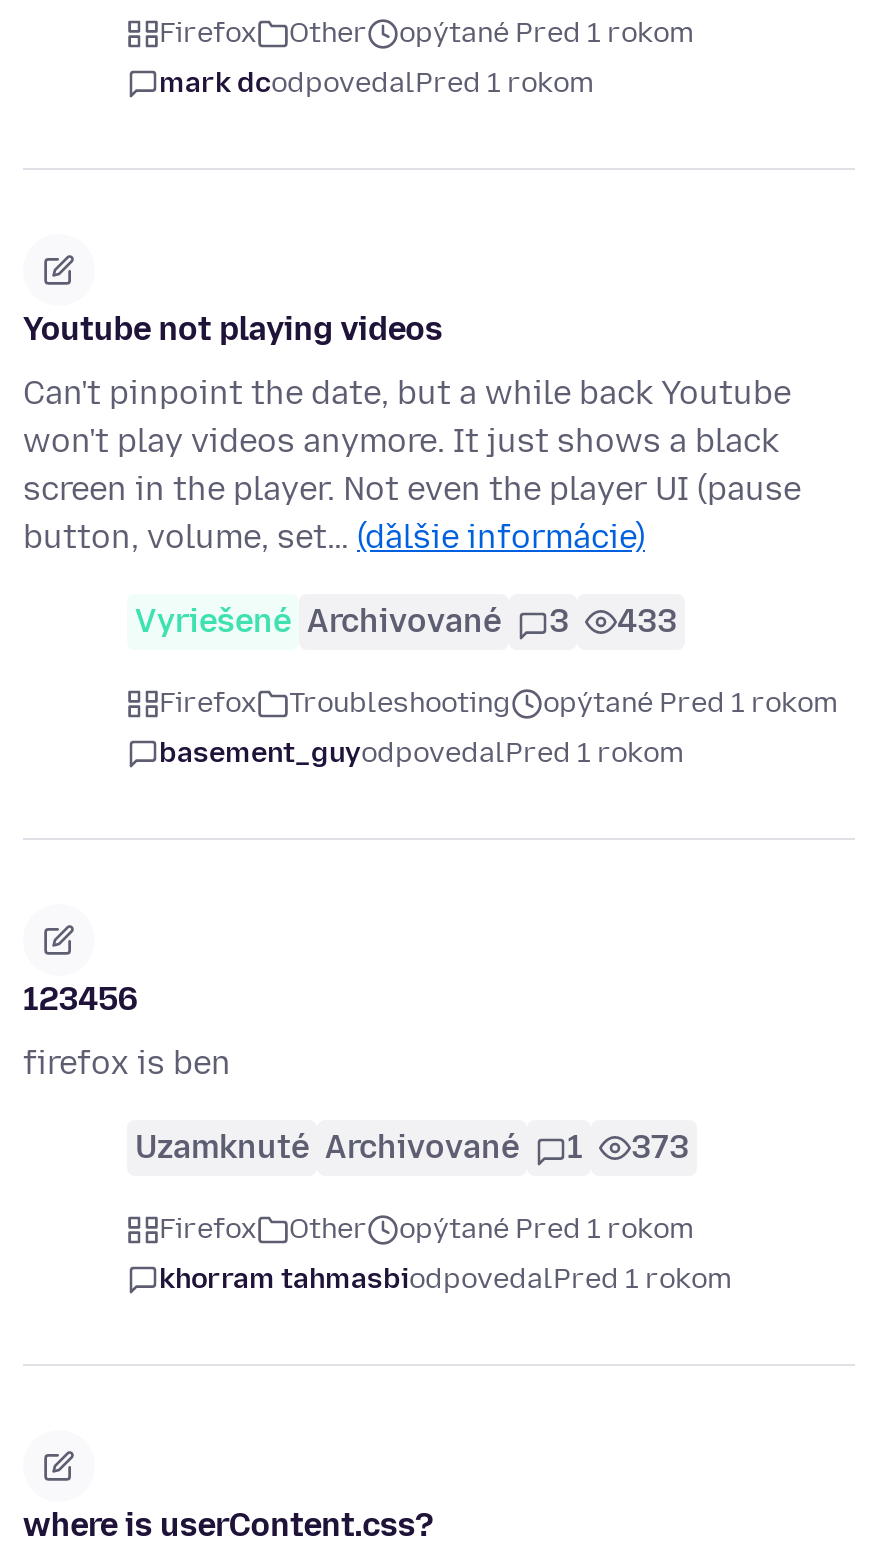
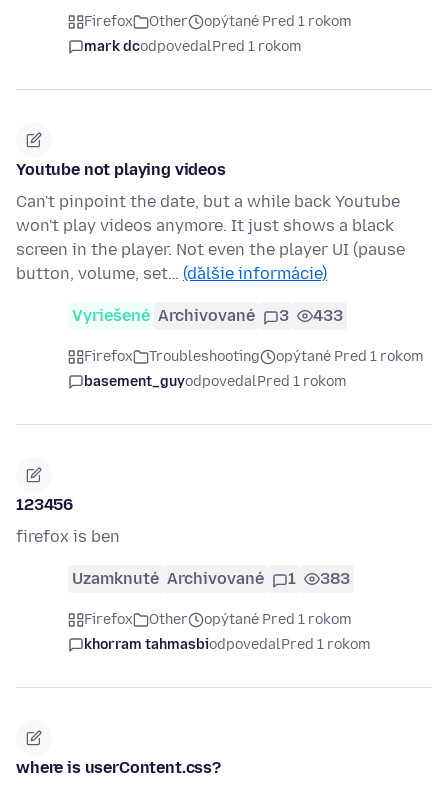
- Uzamknuté Archivované 1 373
+ Uzamknuté Archivované 1 383
